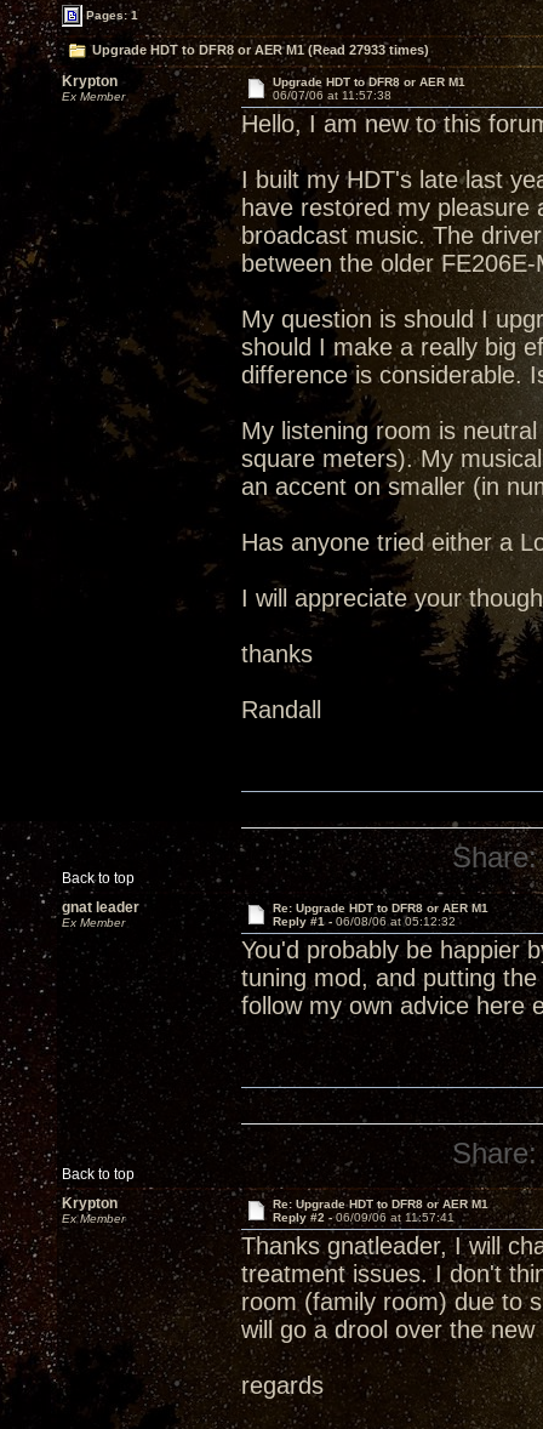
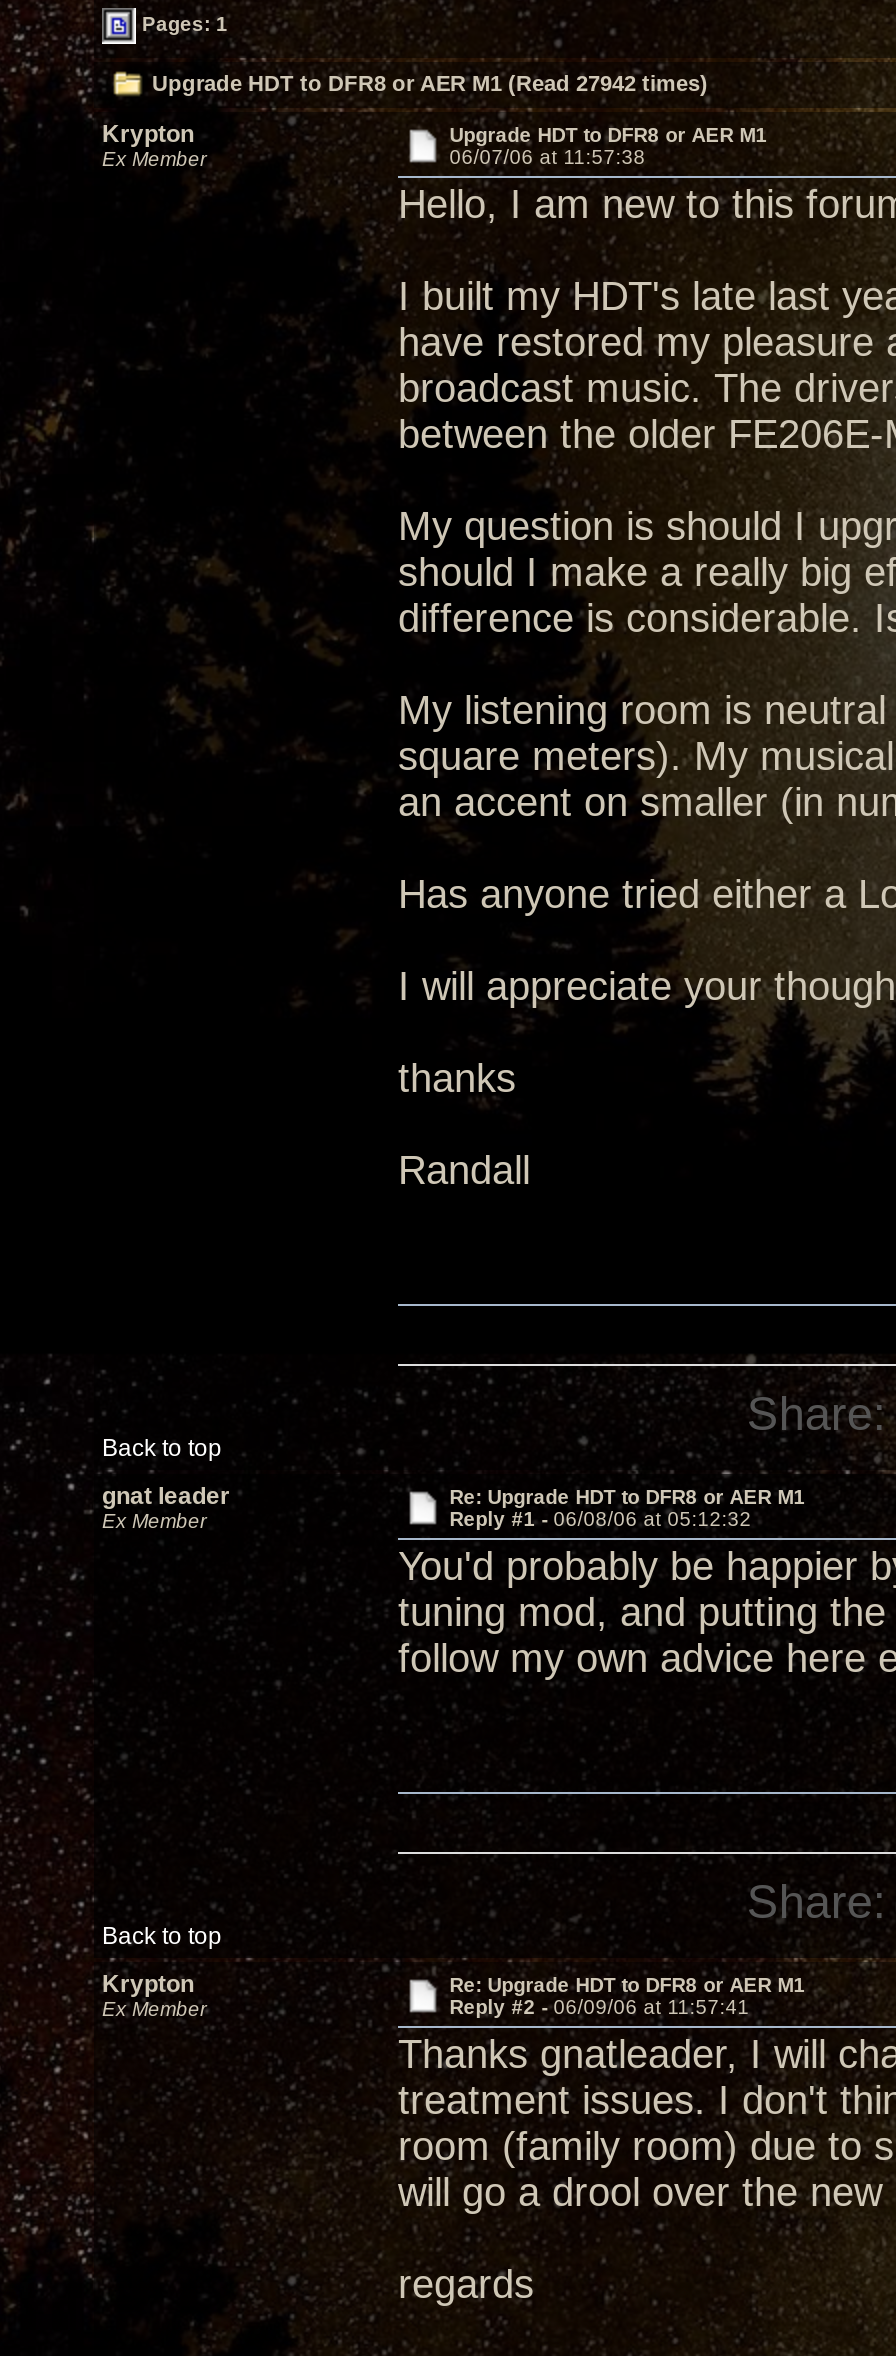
- Upgrade HDT to DFR8 or AER M1 (Read 27933 times)
+ Upgrade HDT to DFR8 or AER M1 (Read 27942 times)
